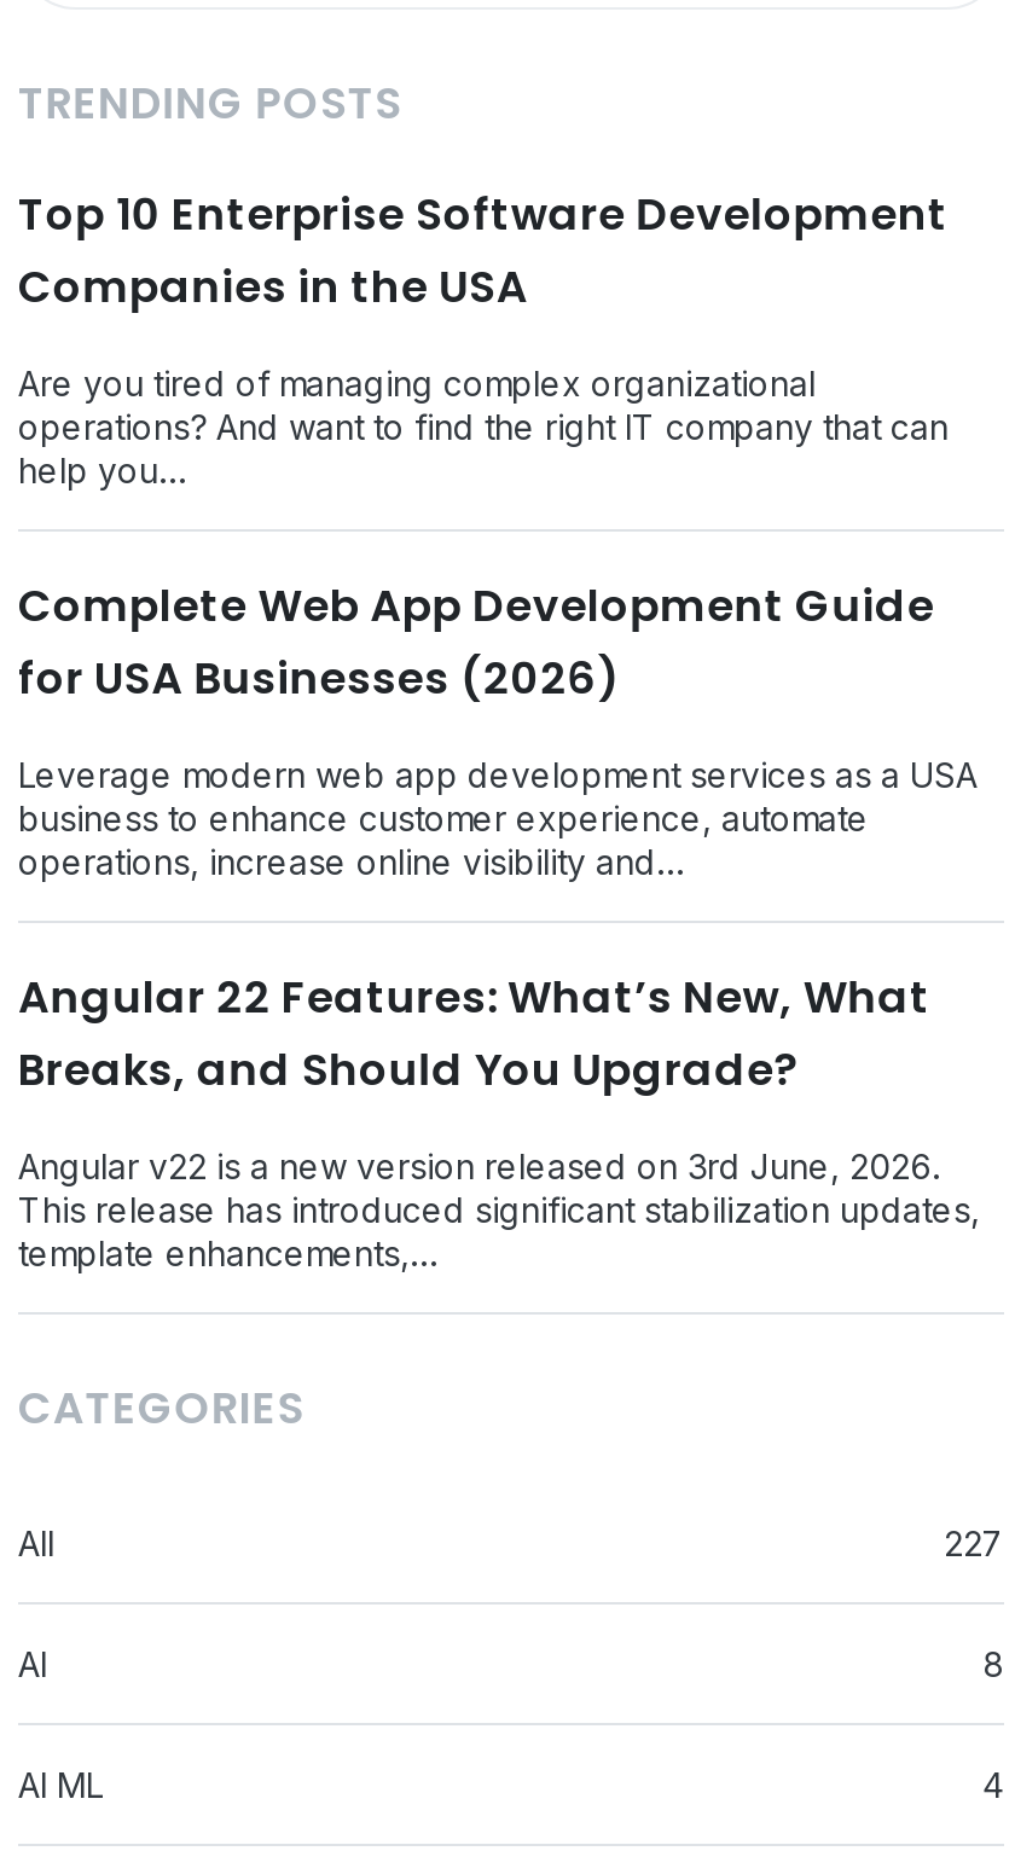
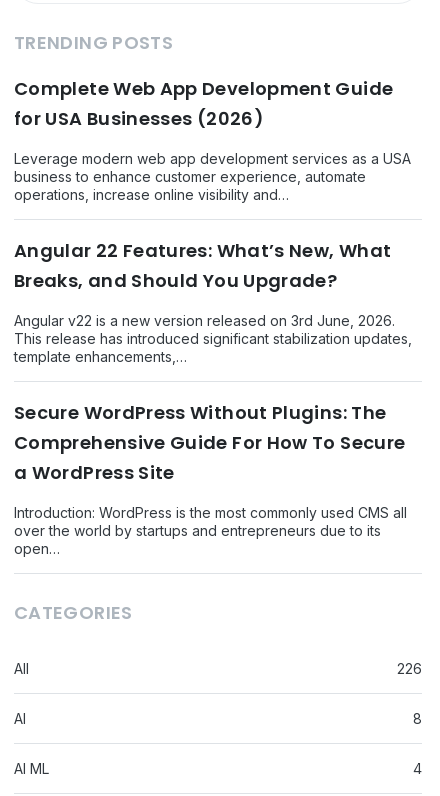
- Top 10 Enterprise Software Development
- Companies in the USA
- Are you tired of managing complex organizational
- operations? And want to find the right IT company that can
- help you…

moved up: Complete Web App Development Guide | for USA Businesses (2026) | Leverage modern web app development services as a USA | ... | This release has introduced significant stabilization updates, | template enhancements,…

+ Secure WordPress Without Plugins: The
+ Comprehensive Guide For How To Secure
+ a WordPress Site
+ Introduction: WordPress is the most commonly used CMS all
+ over the world by startups and entrepreneurs due to its
+ open…

- 227
+ 226
